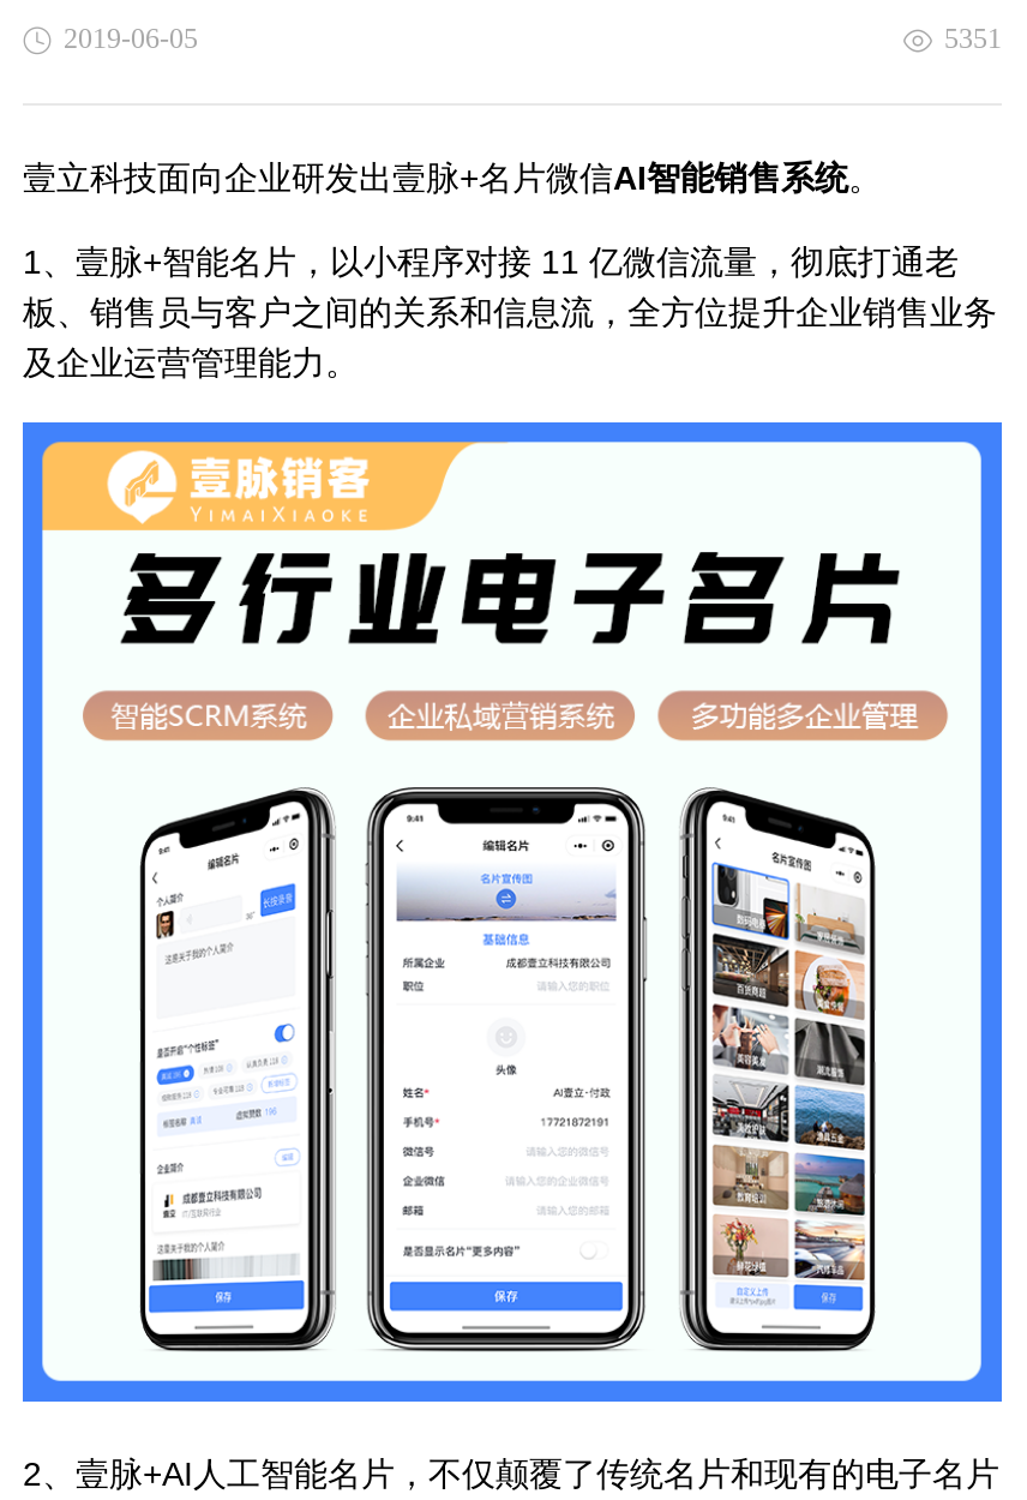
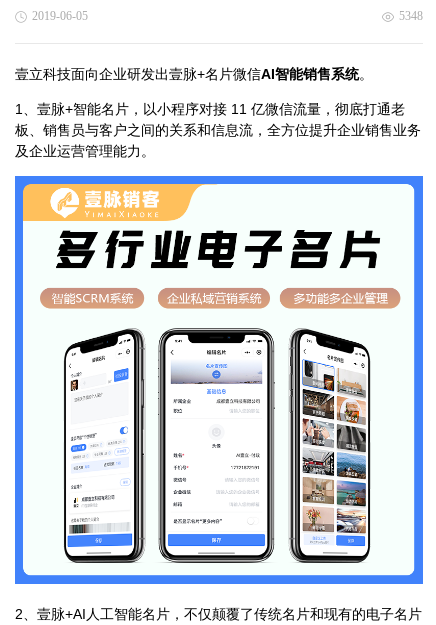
- 5351
+ 5348
